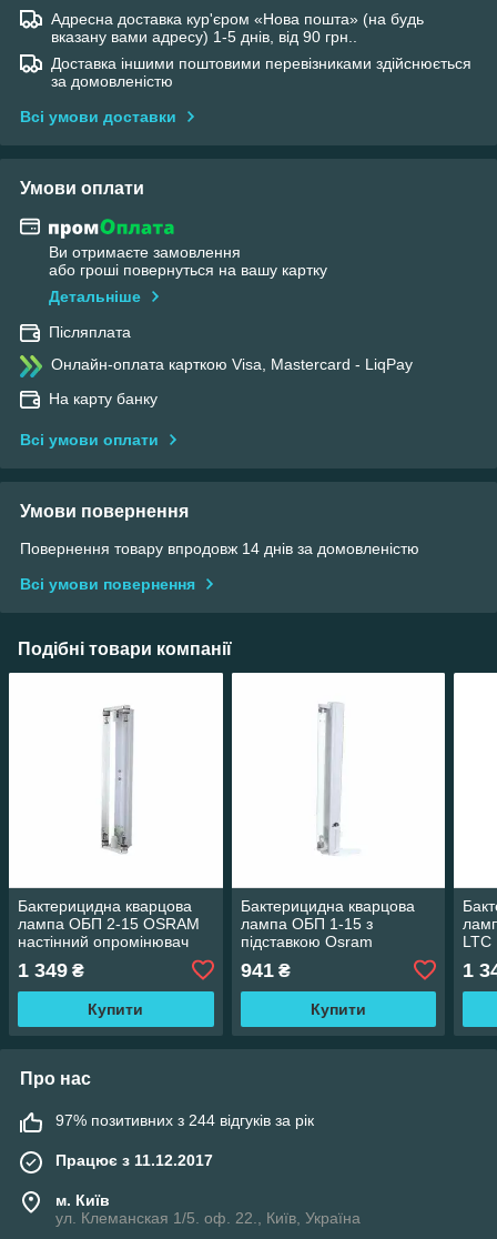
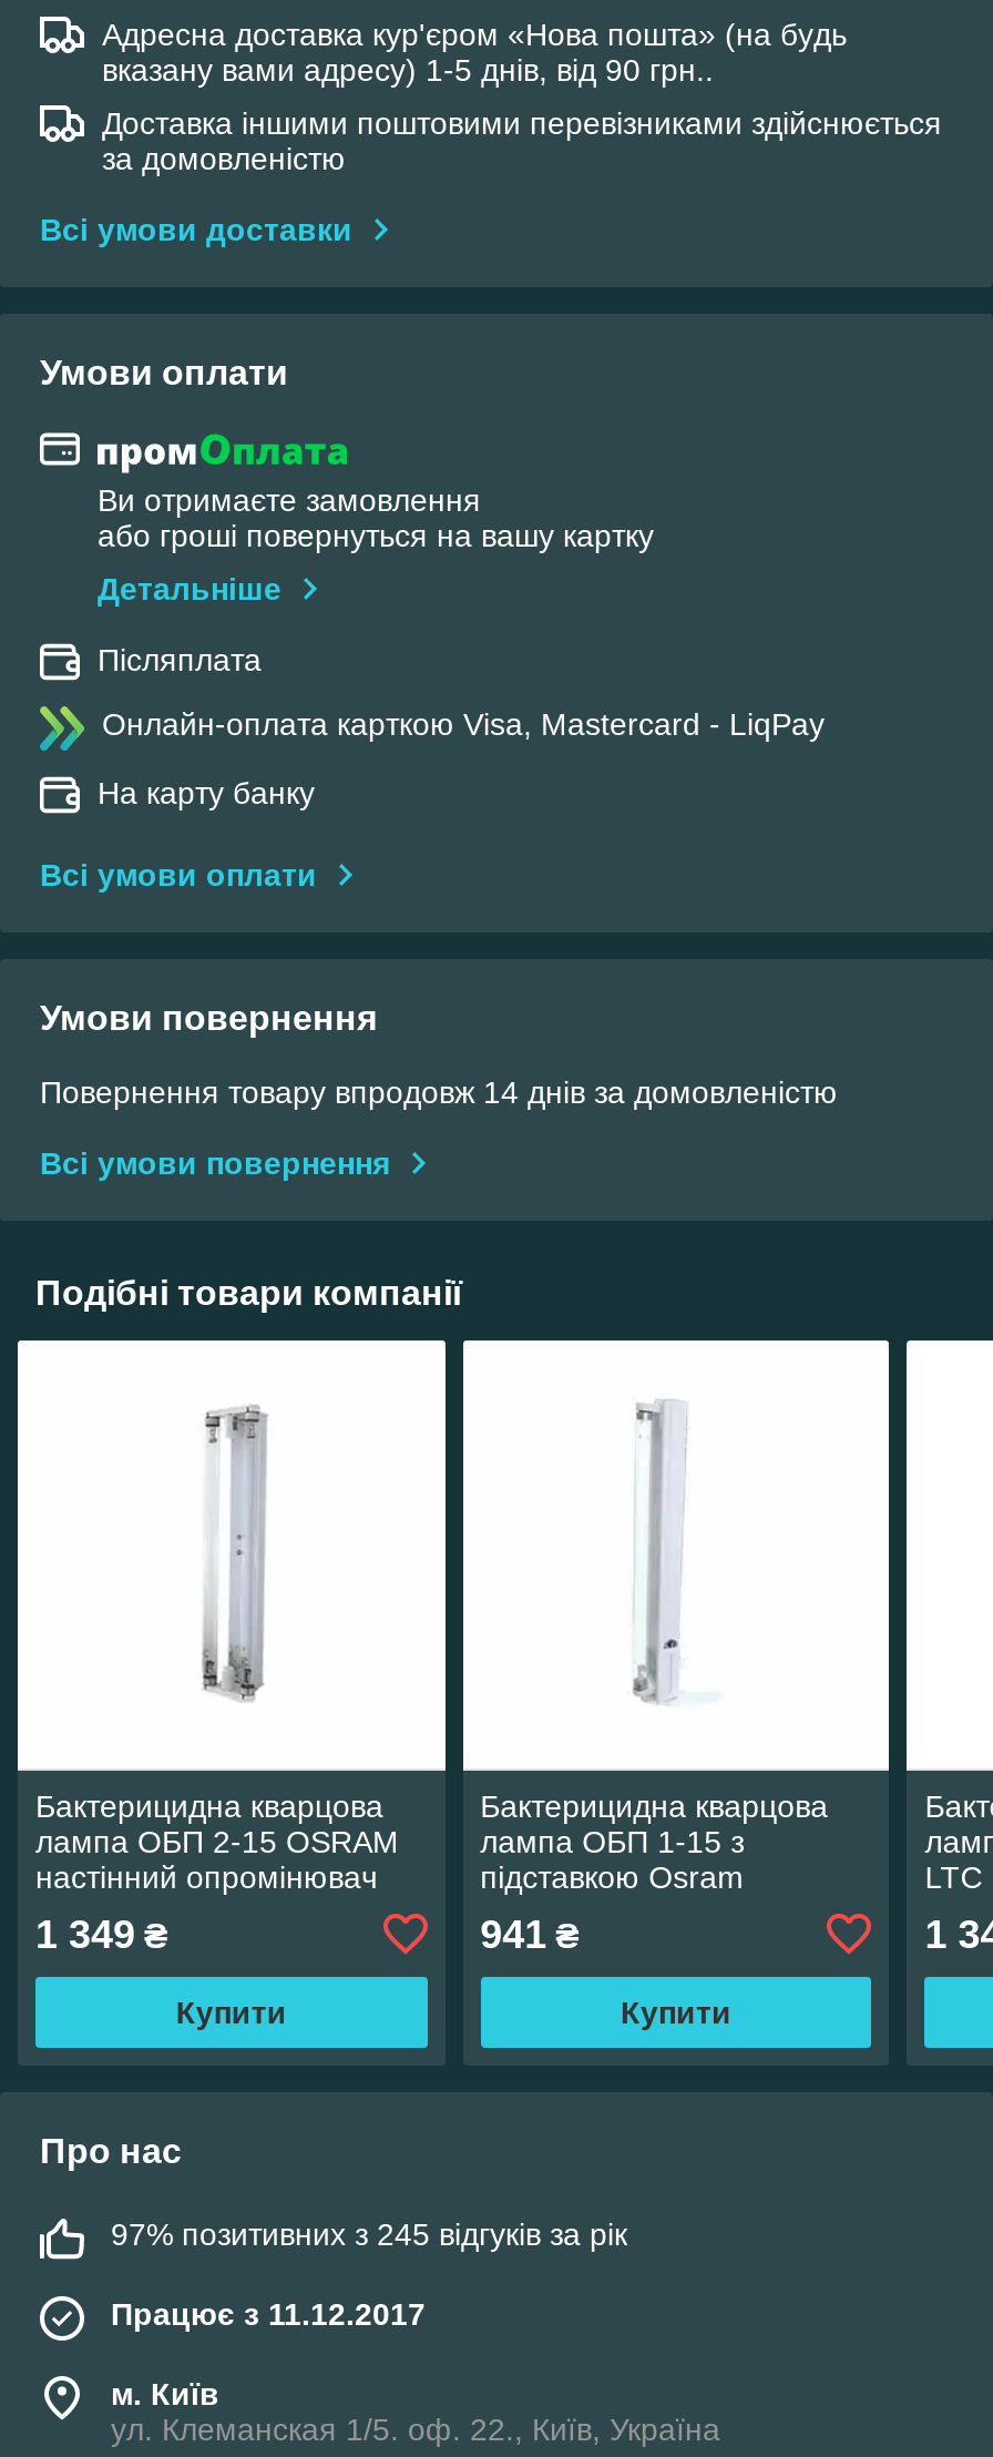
- 97% позитивних з 244 відгуків за рік
+ 97% позитивних з 245 відгуків за рік
